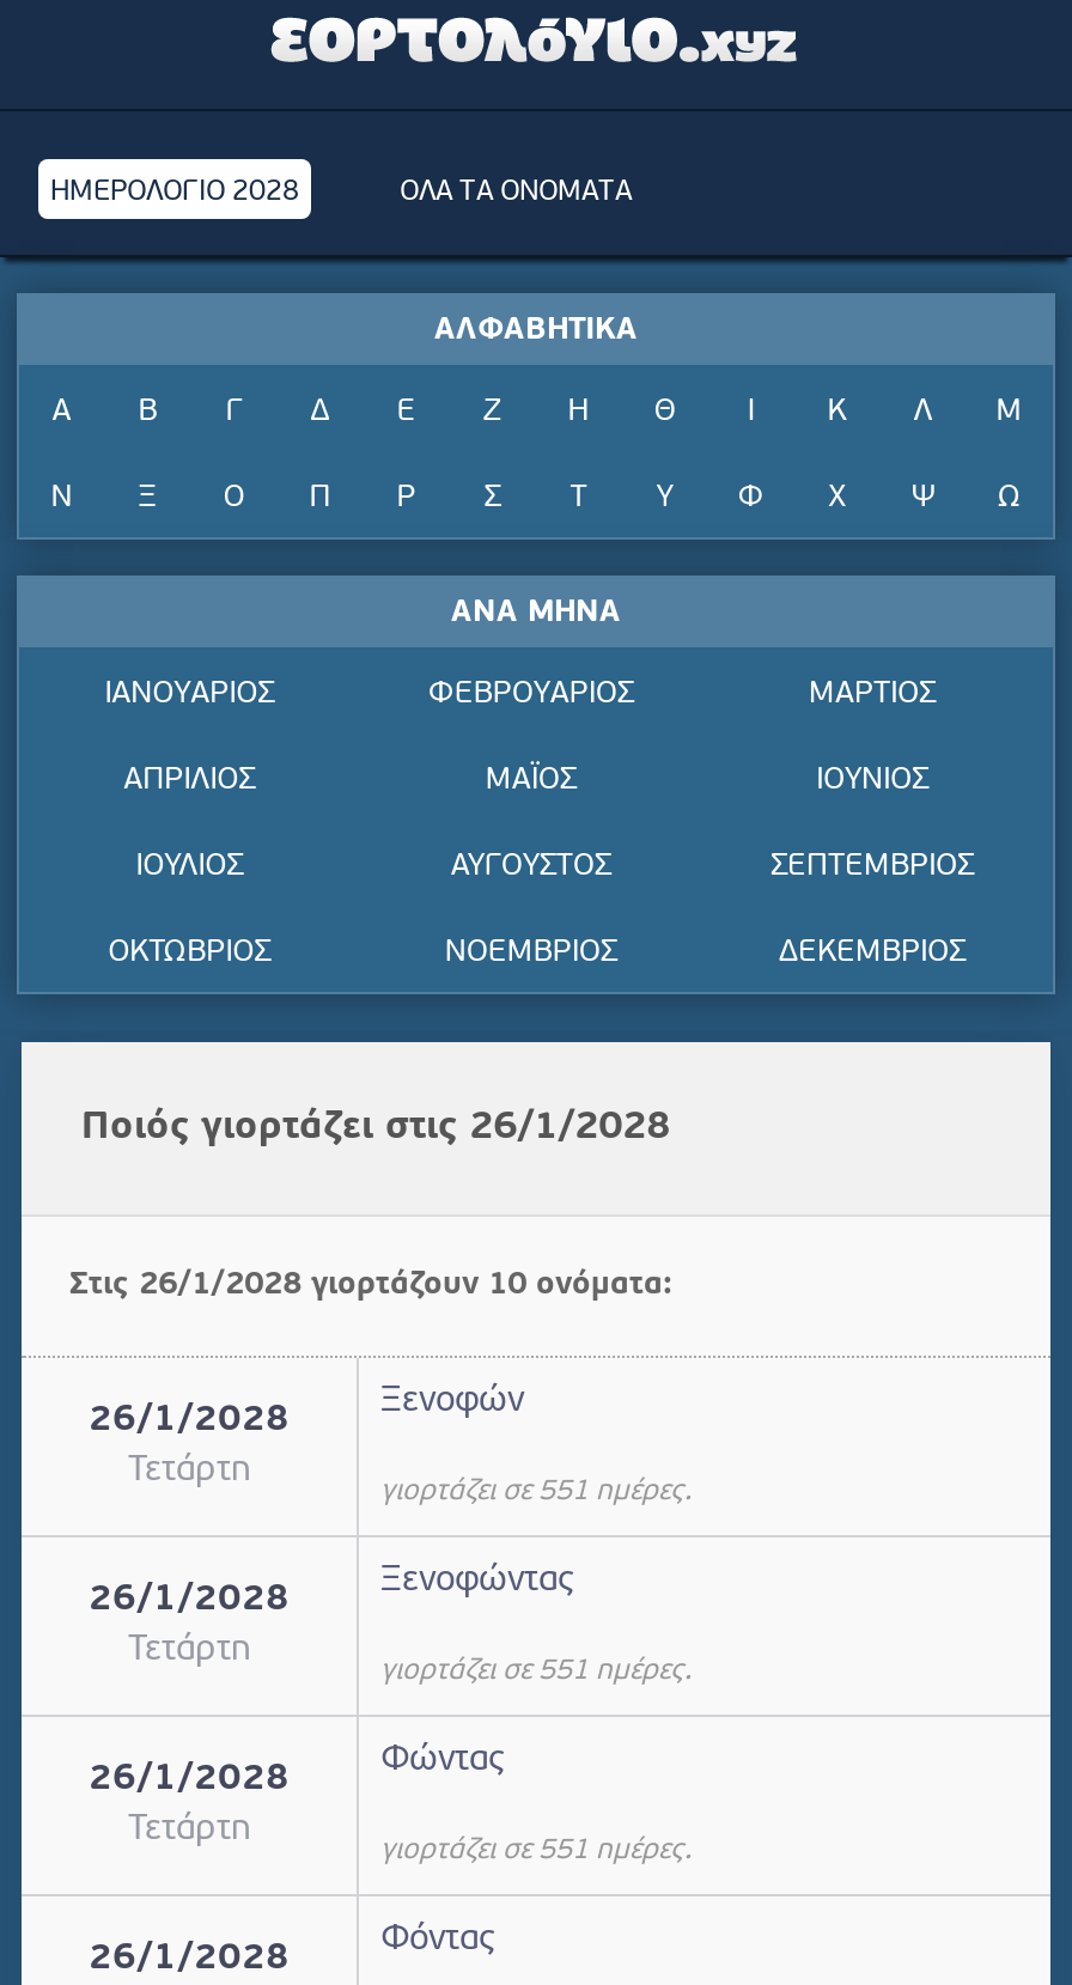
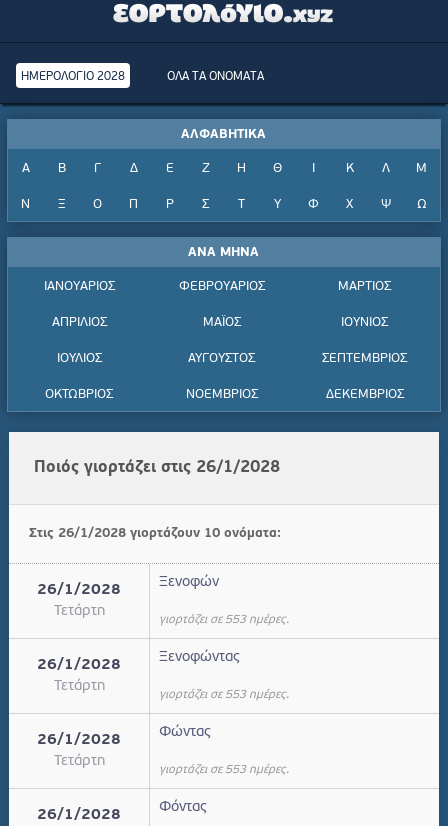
- γιορτάζει σε 551 ημέρες.
+ γιορτάζει σε 553 ημέρες.

- γιορτάζει σε 551 ημέρες.
+ γιορτάζει σε 553 ημέρες.

- γιορτάζει σε 551 ημέρες.
+ γιορτάζει σε 553 ημέρες.
